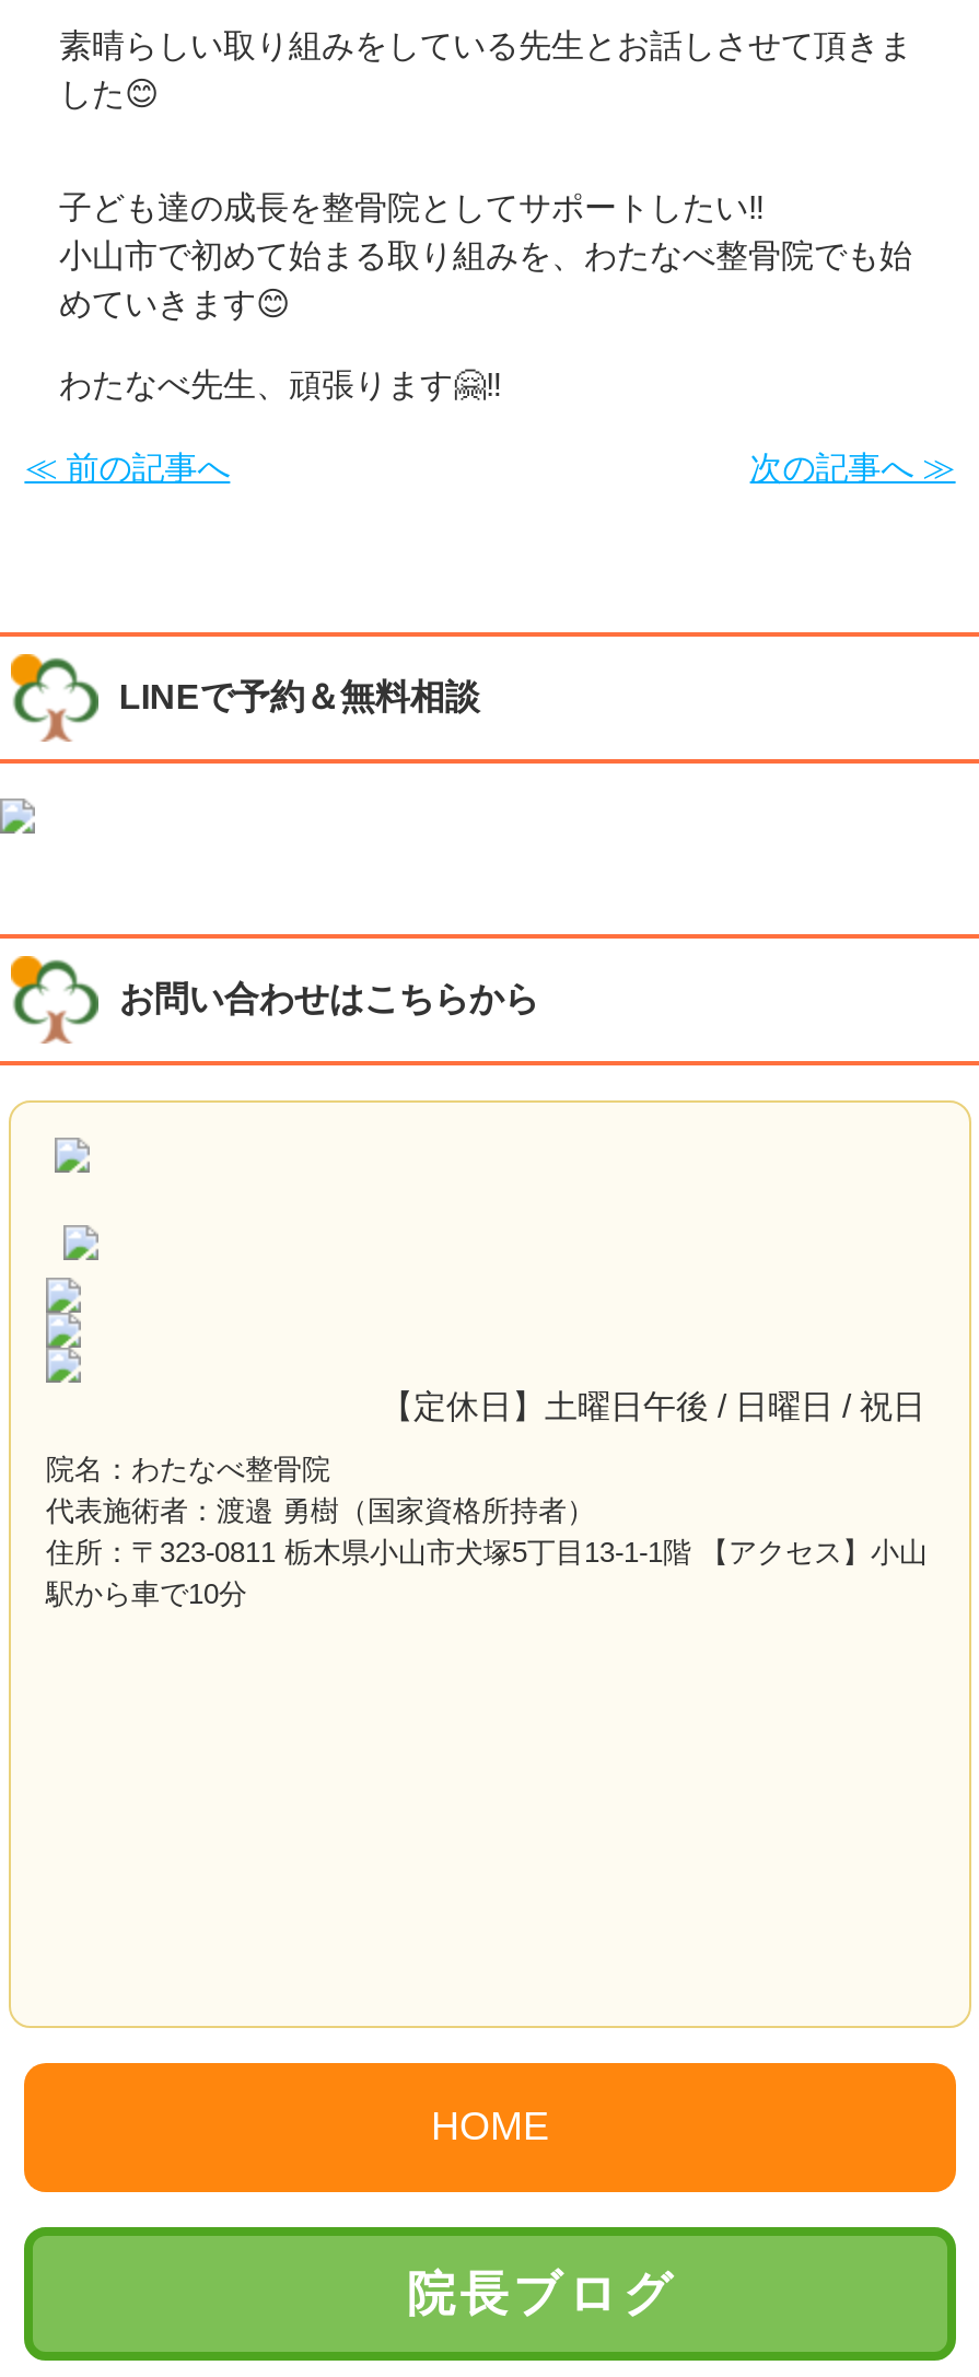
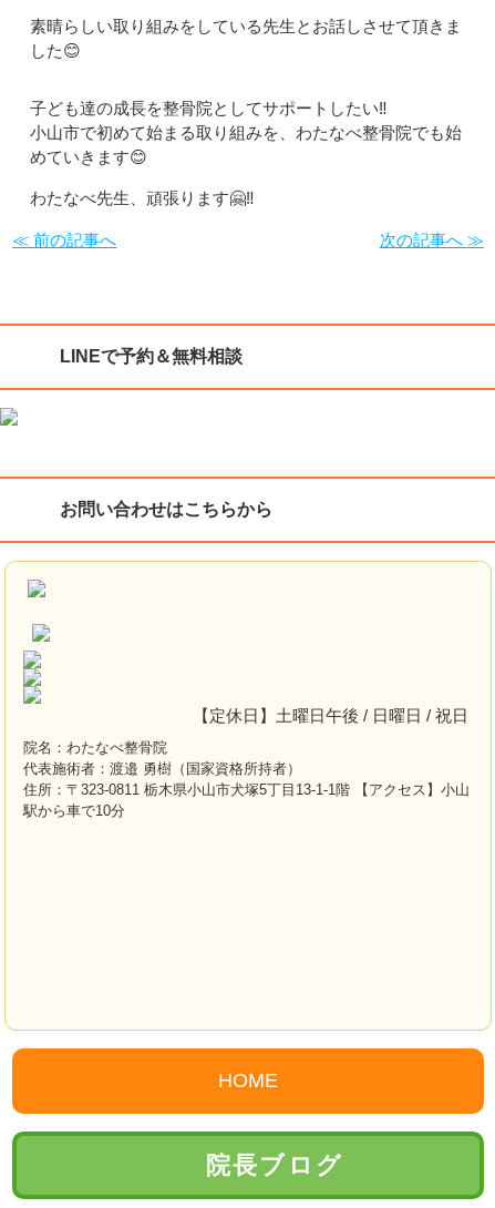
- [image]

- [image]
